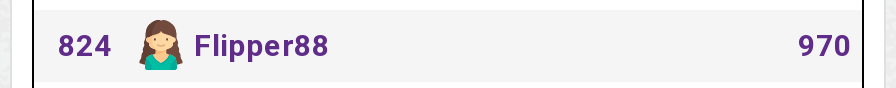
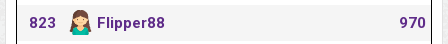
- 824
+ 823
